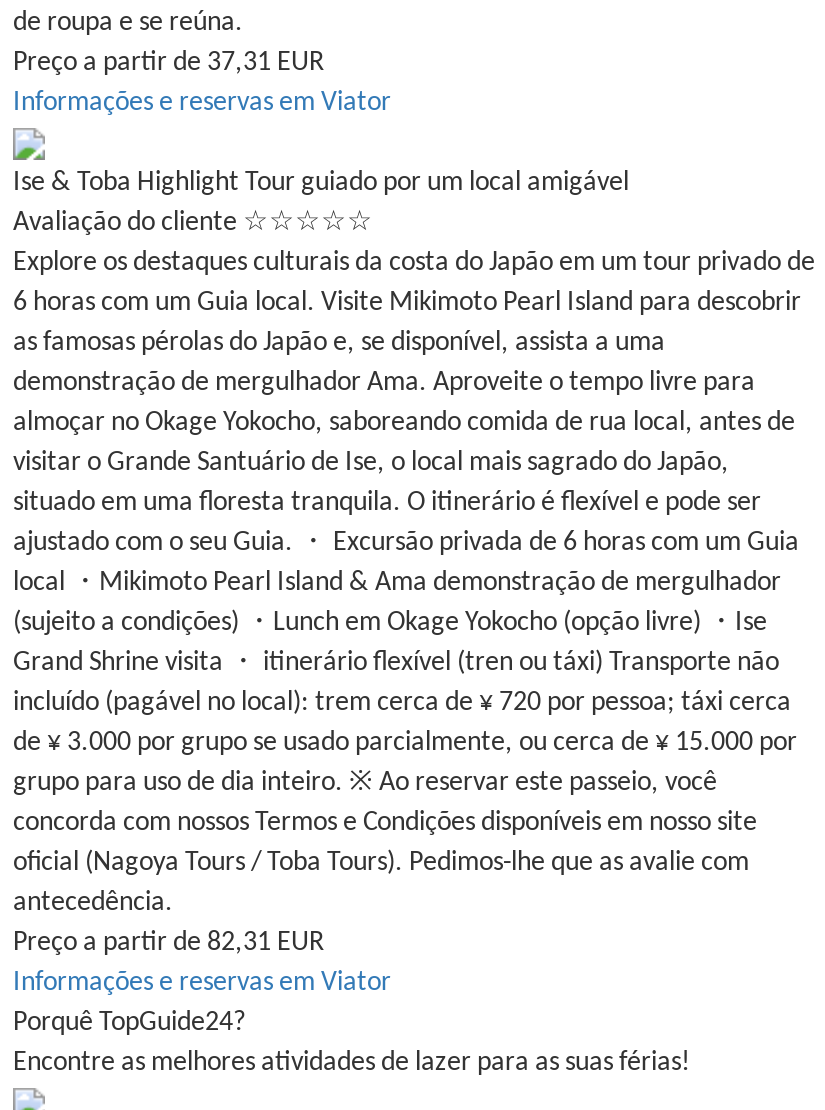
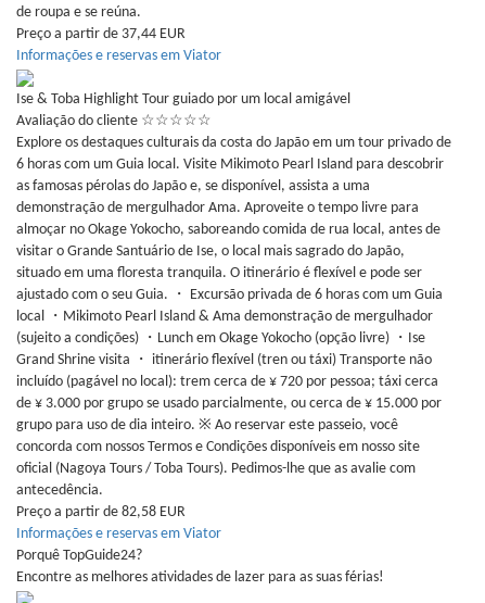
- Preço a partir de 37,31 EUR
+ Preço a partir de 37,44 EUR

- Preço a partir de 82,31 EUR
+ Preço a partir de 82,58 EUR
